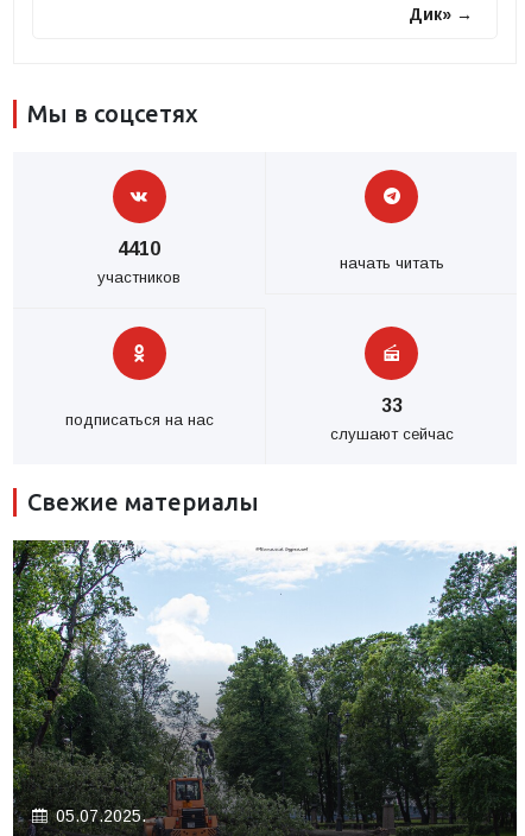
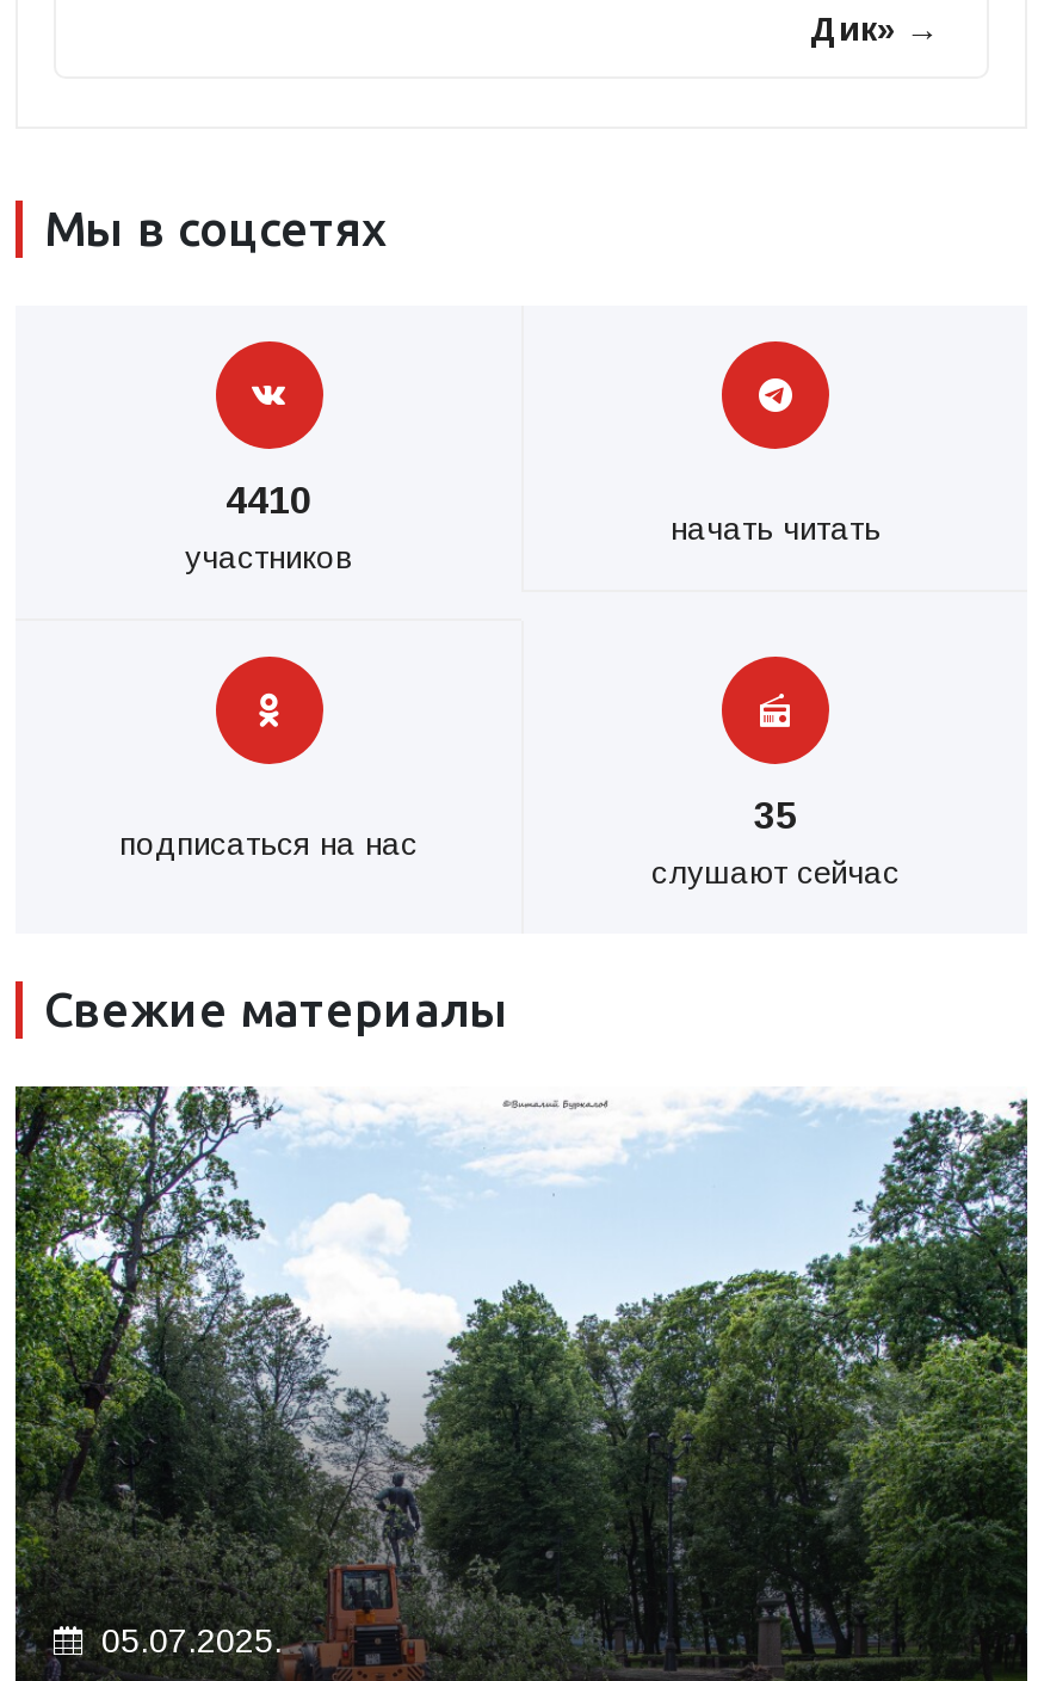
- 33
+ 35
